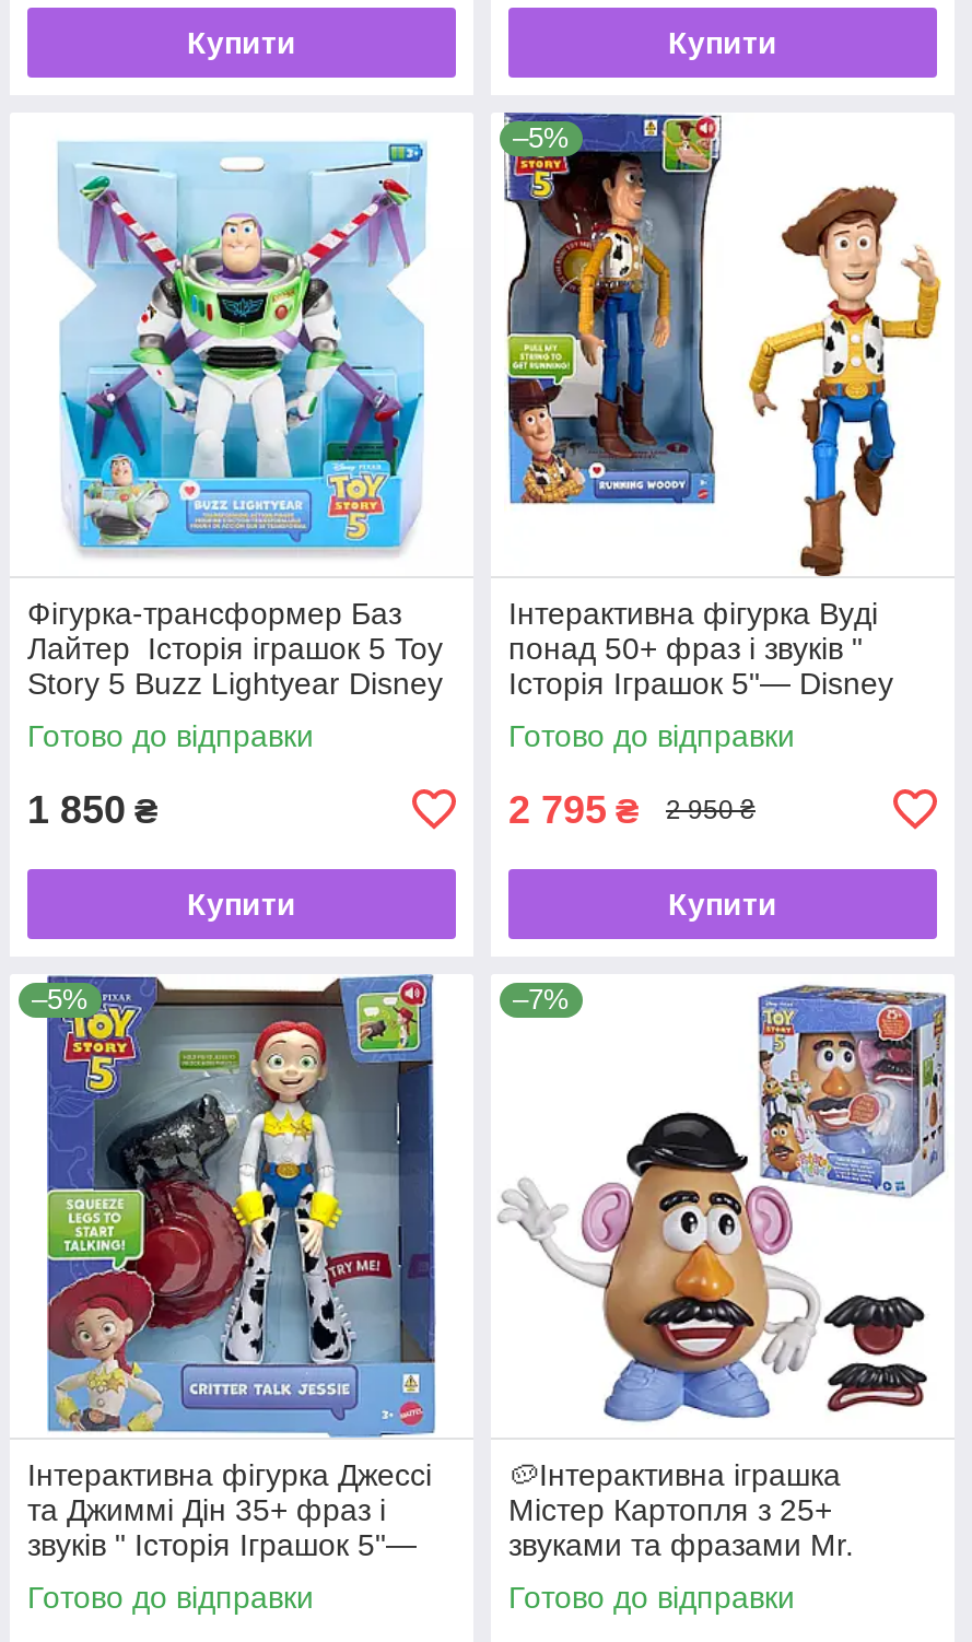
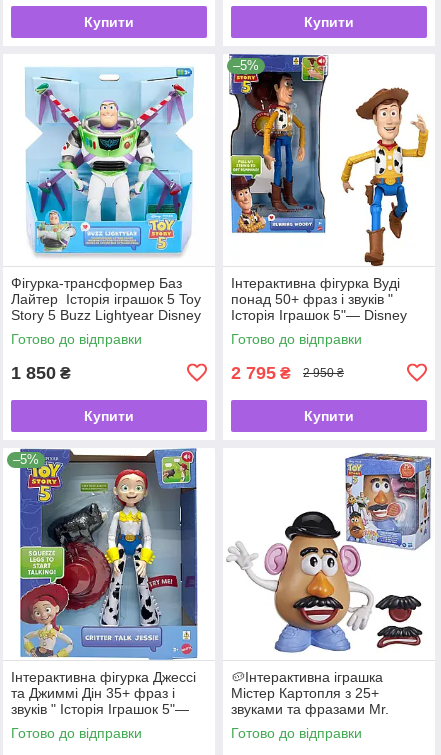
- –7%
